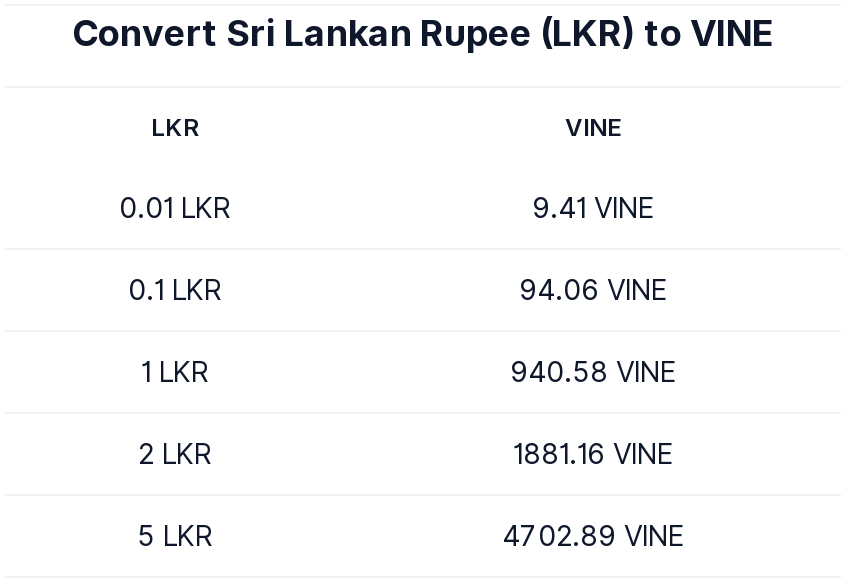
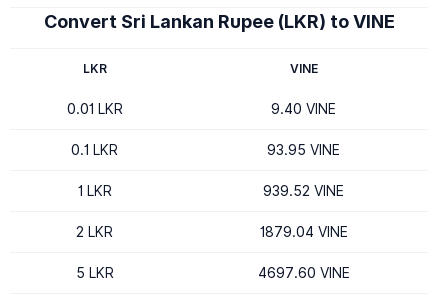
- 9.41 VINE
+ 9.40 VINE

- 94.06 VINE
+ 93.95 VINE

- 940.58 VINE
+ 939.52 VINE

- 1881.16 VINE
+ 1879.04 VINE

- 4702.89 VINE
+ 4697.60 VINE
